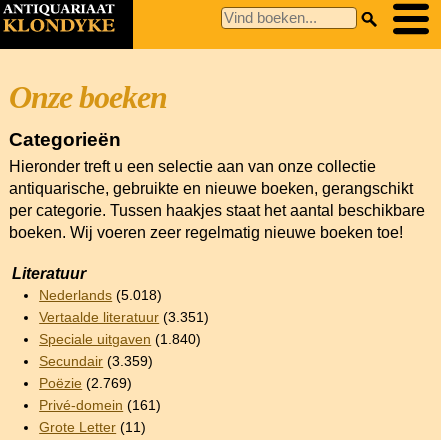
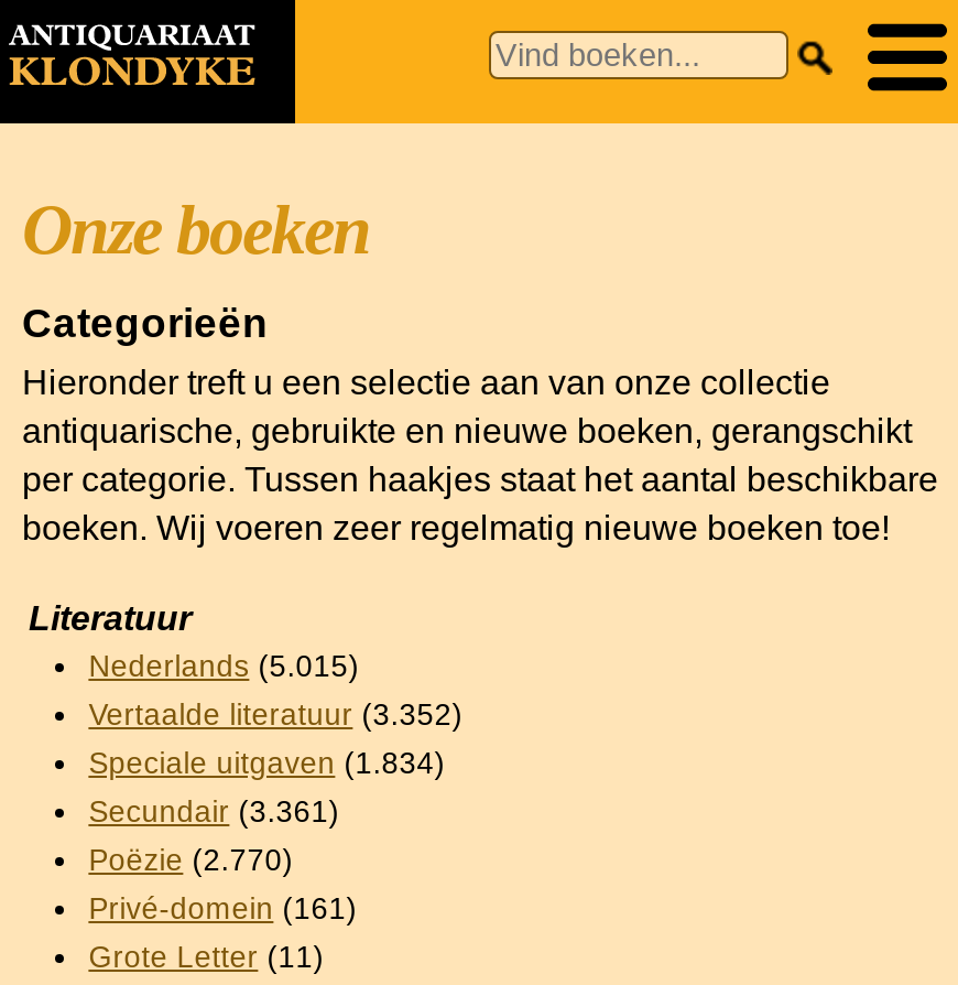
- Nederlands (5.018)
+ Nederlands (5.015)

- Vertaalde literatuur (3.351)
+ Vertaalde literatuur (3.352)

- Speciale uitgaven (1.840)
+ Speciale uitgaven (1.834)

- Secundair (3.359)
+ Secundair (3.361)

- Poëzie (2.769)
+ Poëzie (2.770)
